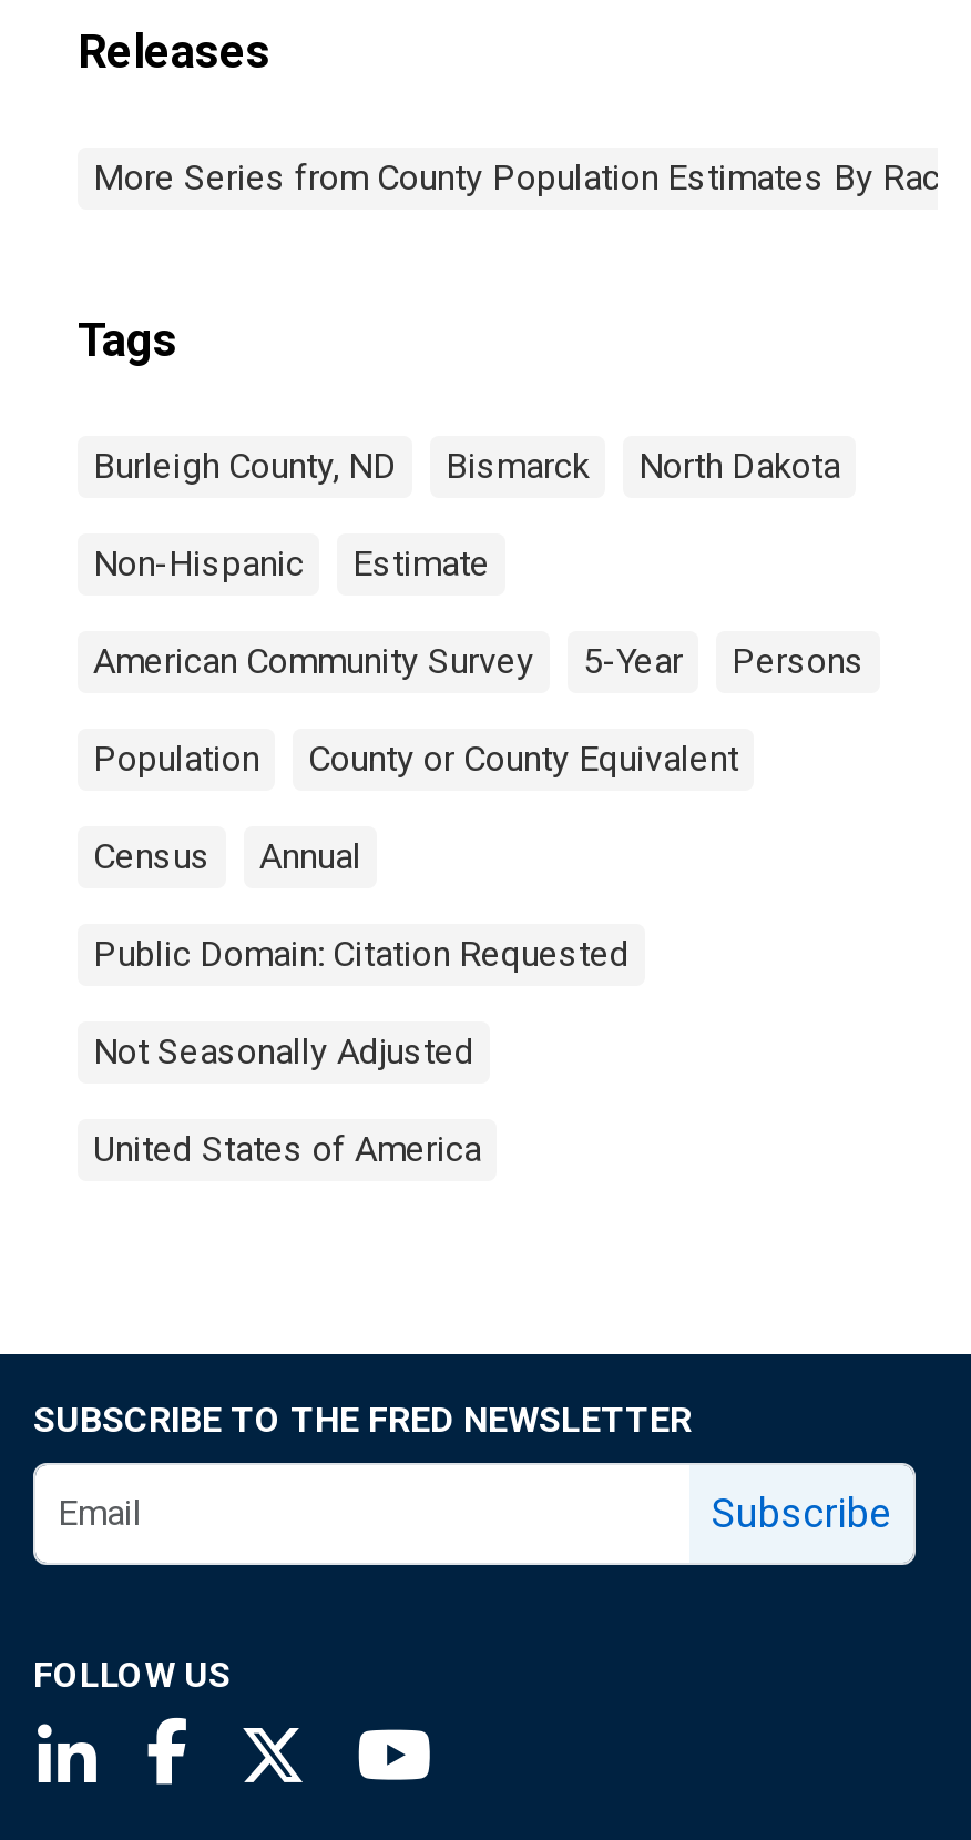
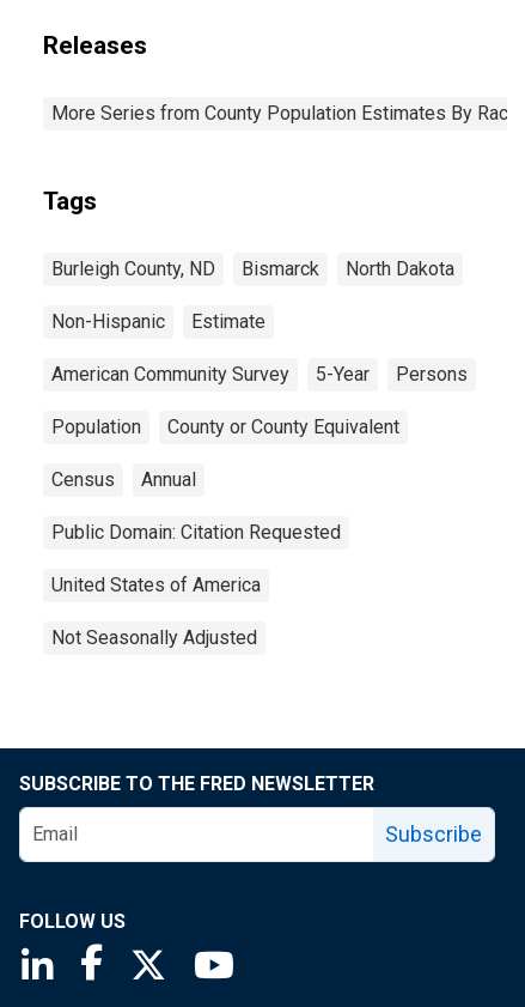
moved down: Not Seasonally Adjusted

moved up: United States of America
